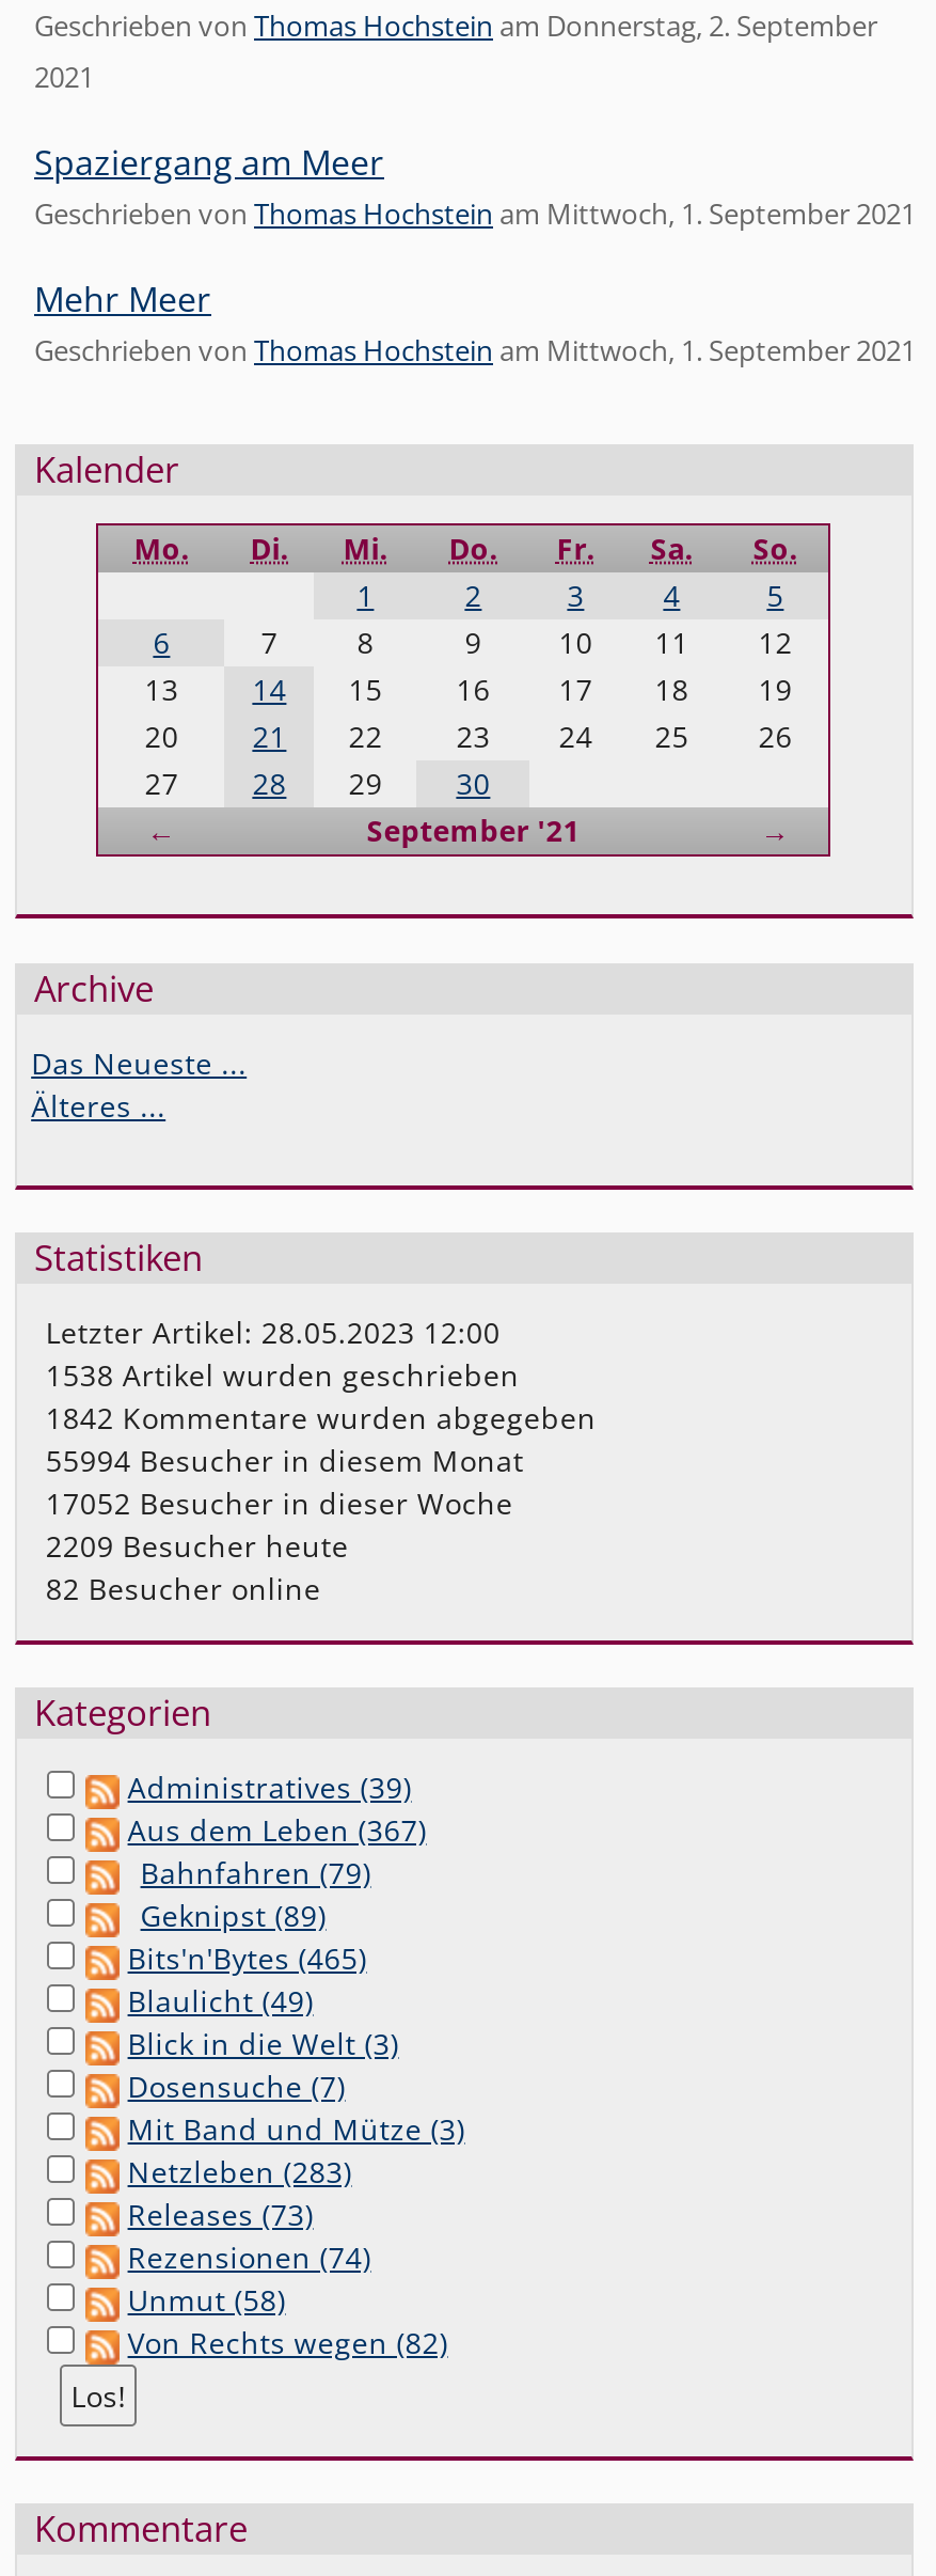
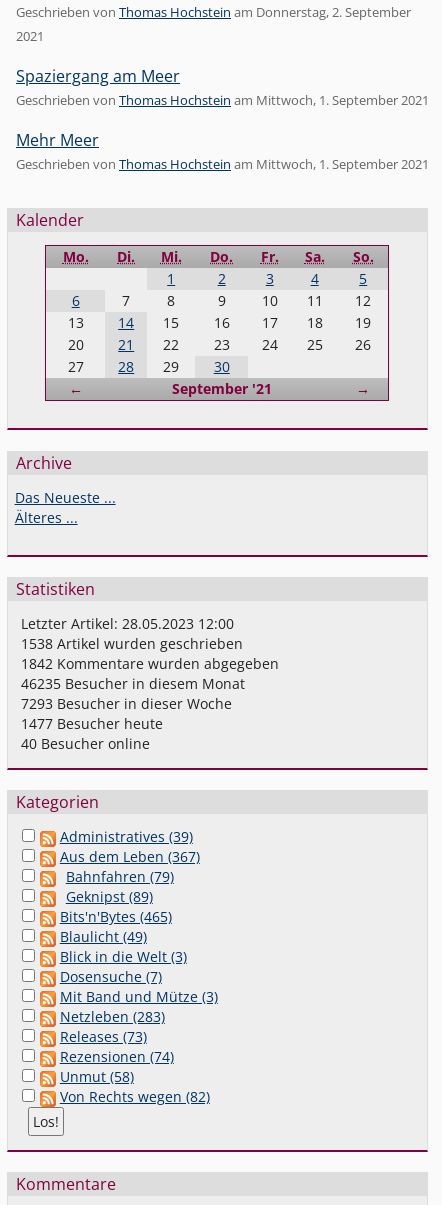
- 55994 Besucher in diesem Monat
+ 46235 Besucher in diesem Monat

- 17052 Besucher in dieser Woche
+ 7293 Besucher in dieser Woche

- 2209 Besucher heute
+ 1477 Besucher heute

- 82 Besucher online
+ 40 Besucher online
